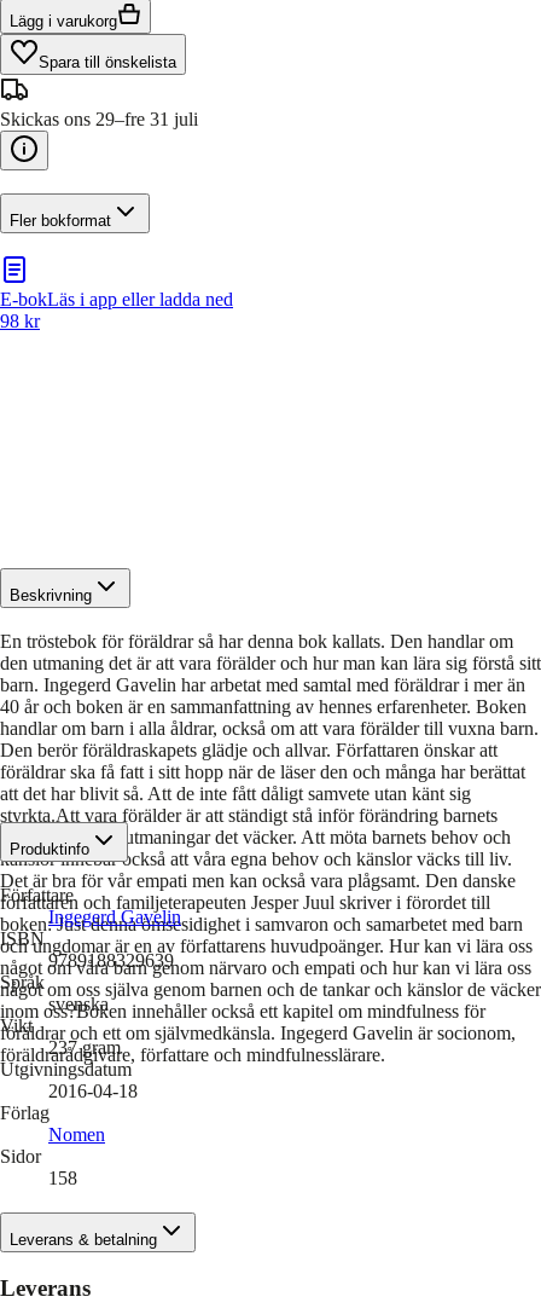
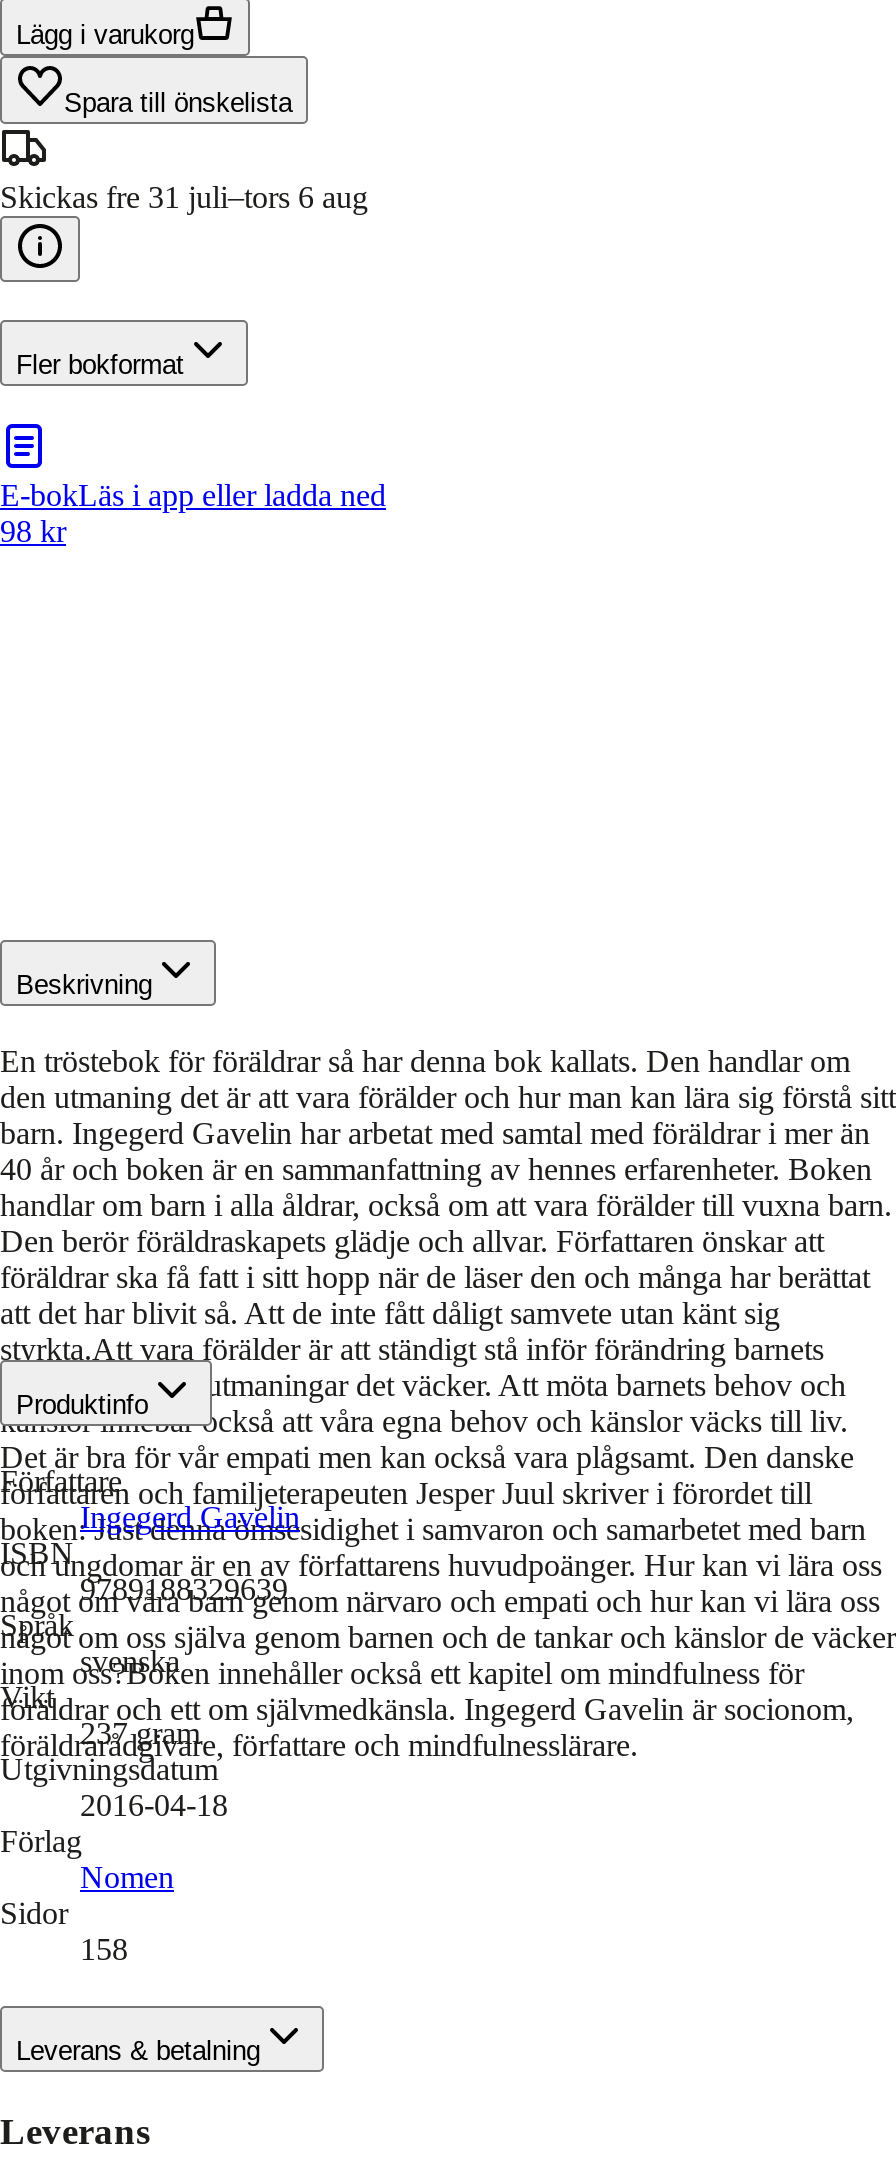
- Skickas ons 29–fre 31 juli
+ Skickas fre 31 juli–tors 6 aug
